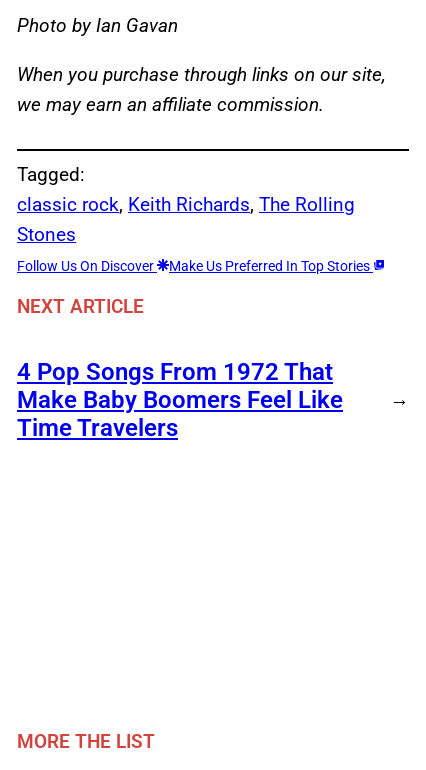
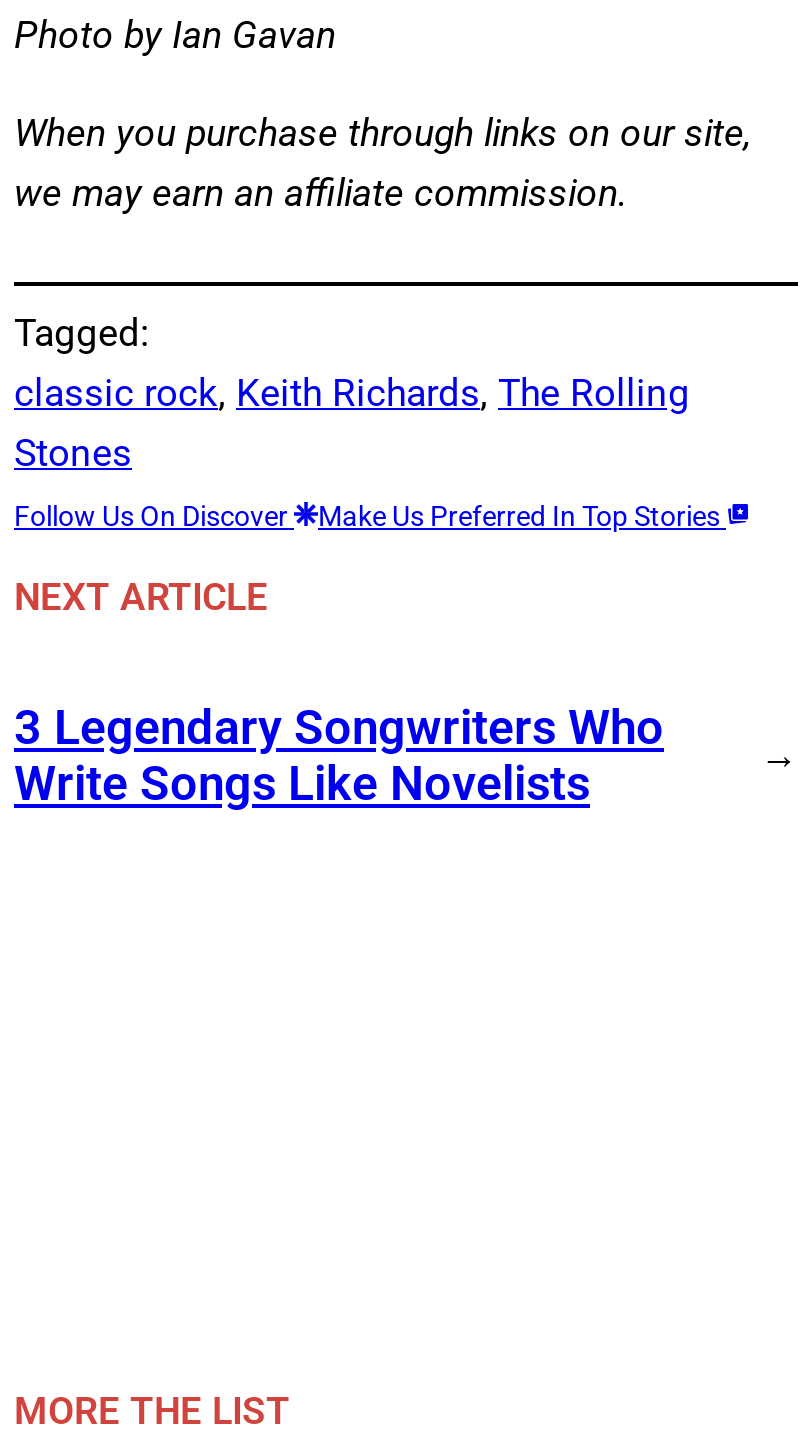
- 4 Pop Songs From 1972 That
- Make Baby Boomers Feel Like
- Time Travelers
+ 3 Legendary Songwriters Who
+ Write Songs Like Novelists
